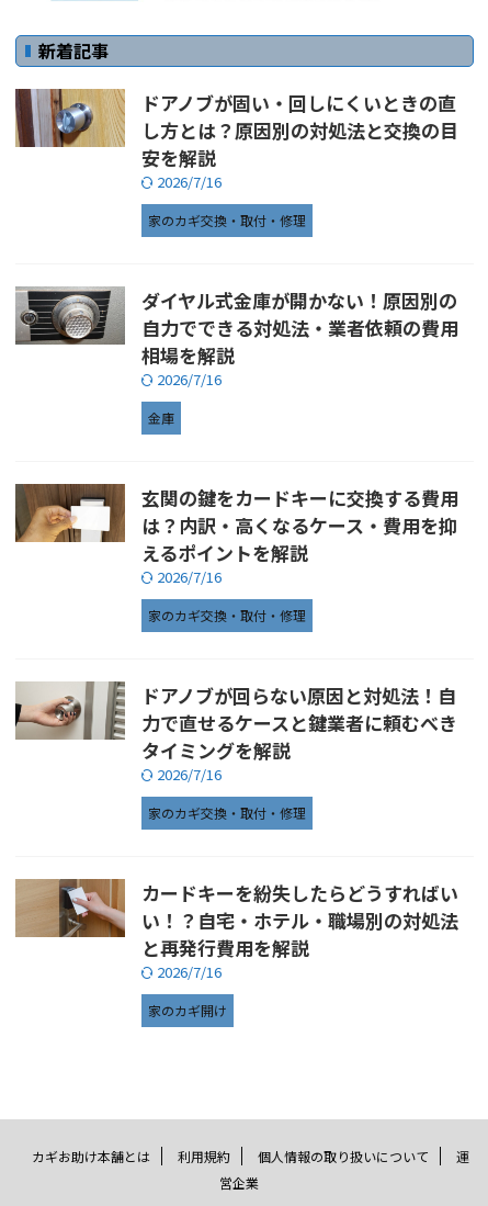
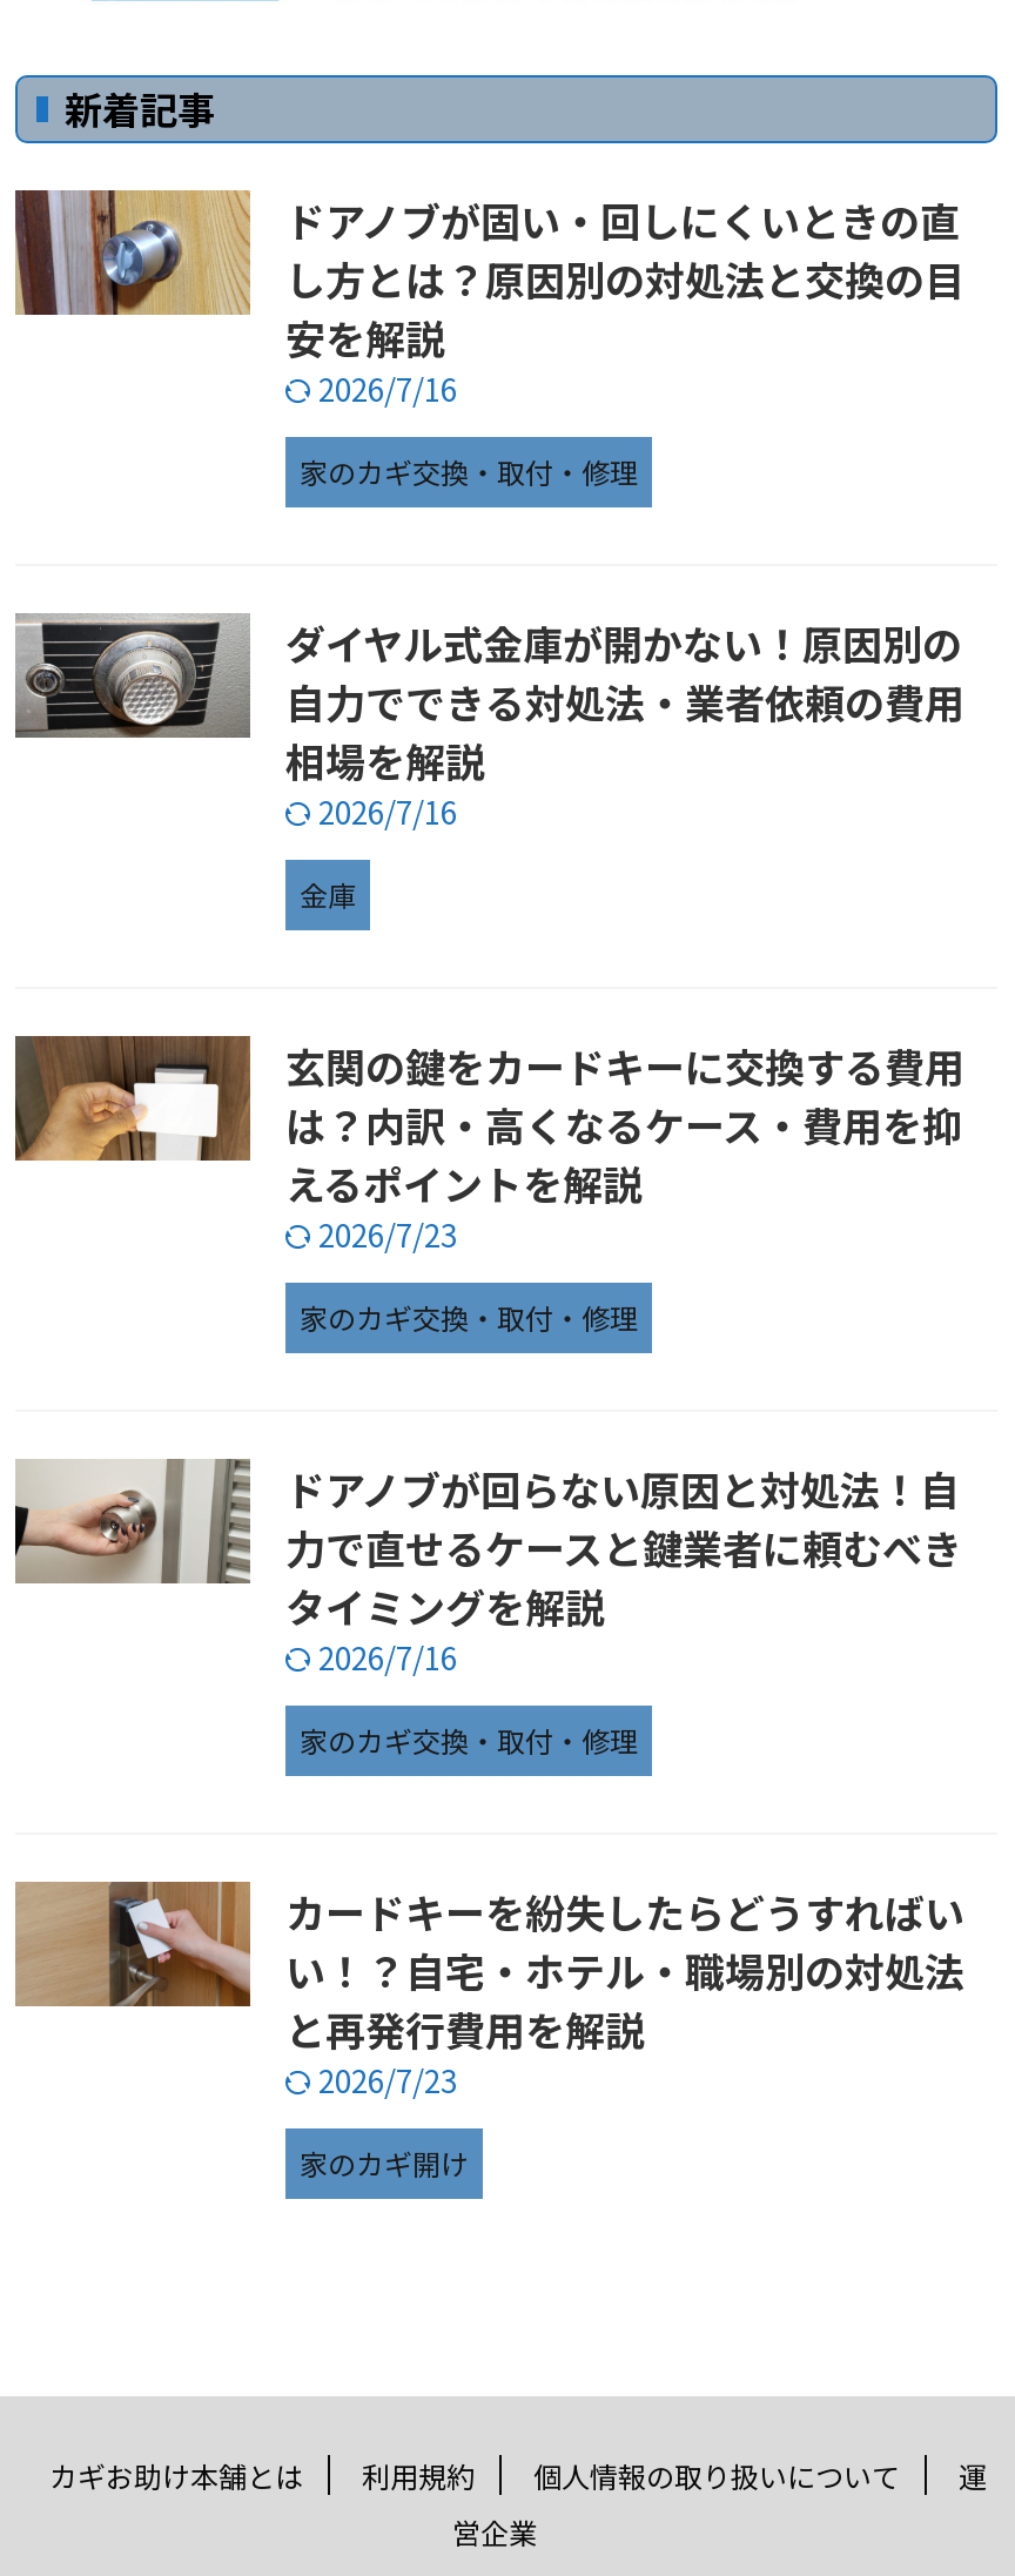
- 2026/7/16
+ 2026/7/23

- 2026/7/16
+ 2026/7/23
